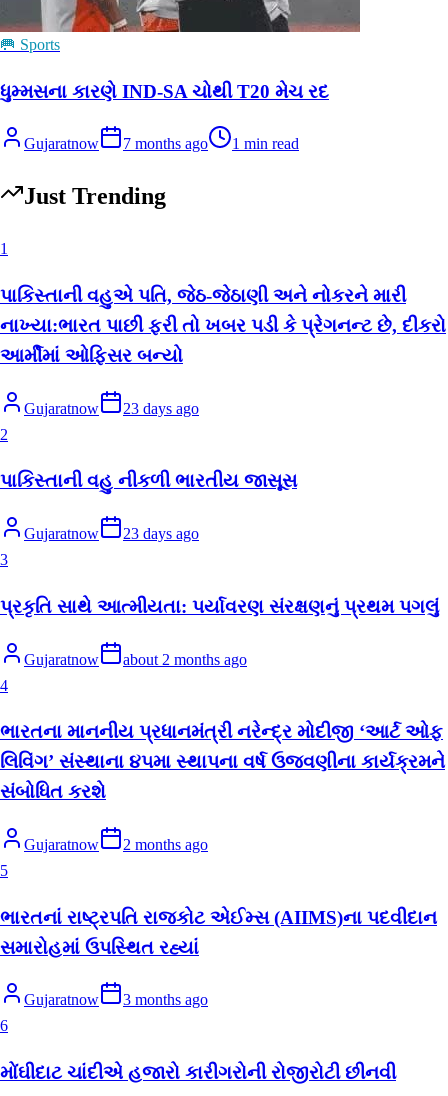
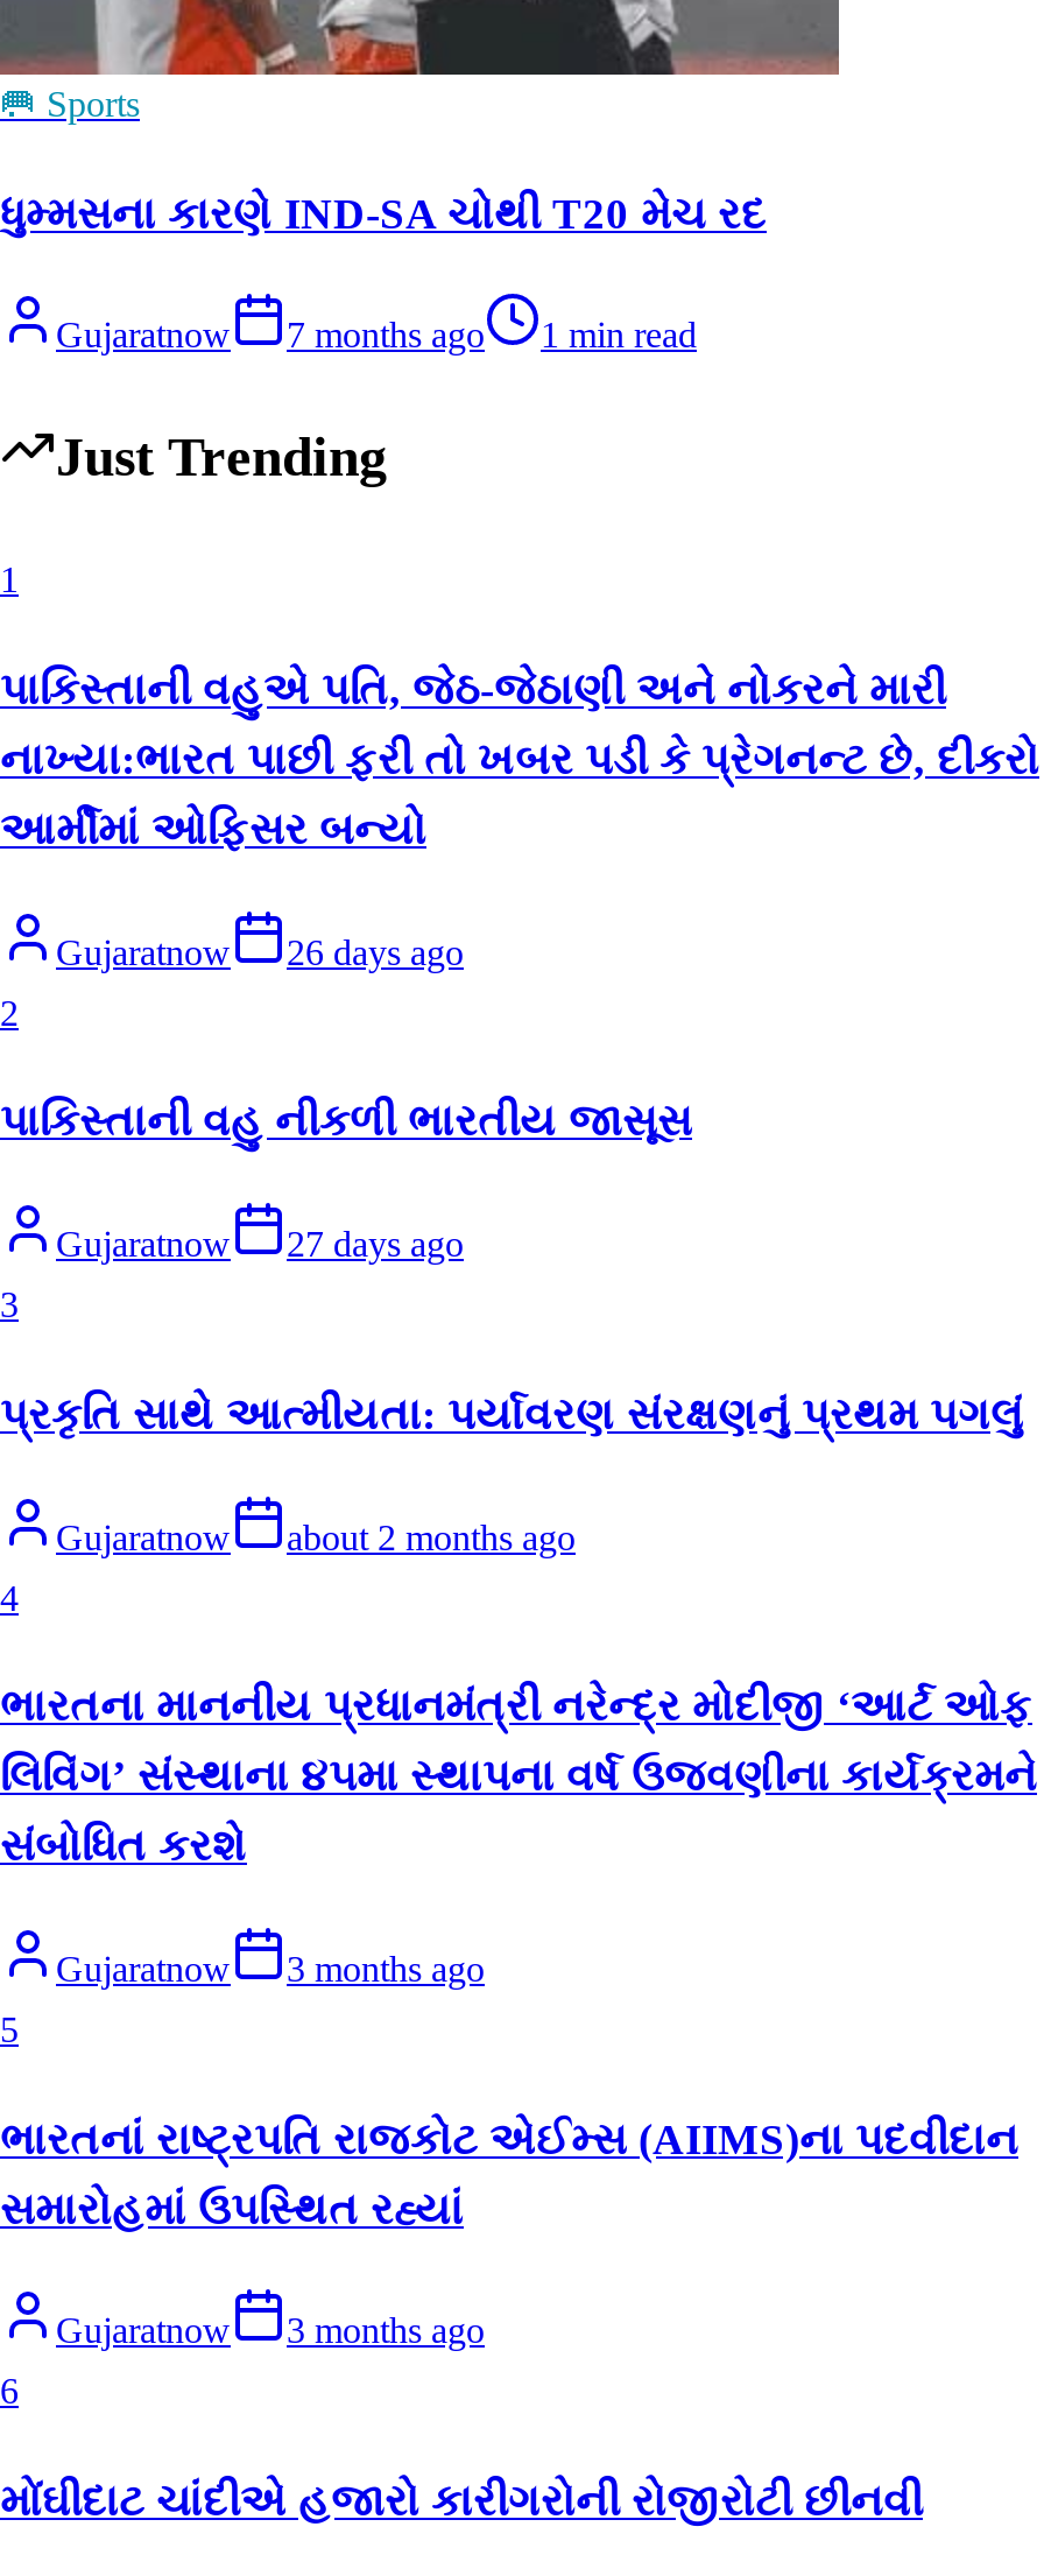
- Gujaratnow 23 days ago
+ Gujaratnow 26 days ago

- Gujaratnow 23 days ago
+ Gujaratnow 27 days ago

- Gujaratnow 2 months ago
+ Gujaratnow 3 months ago
